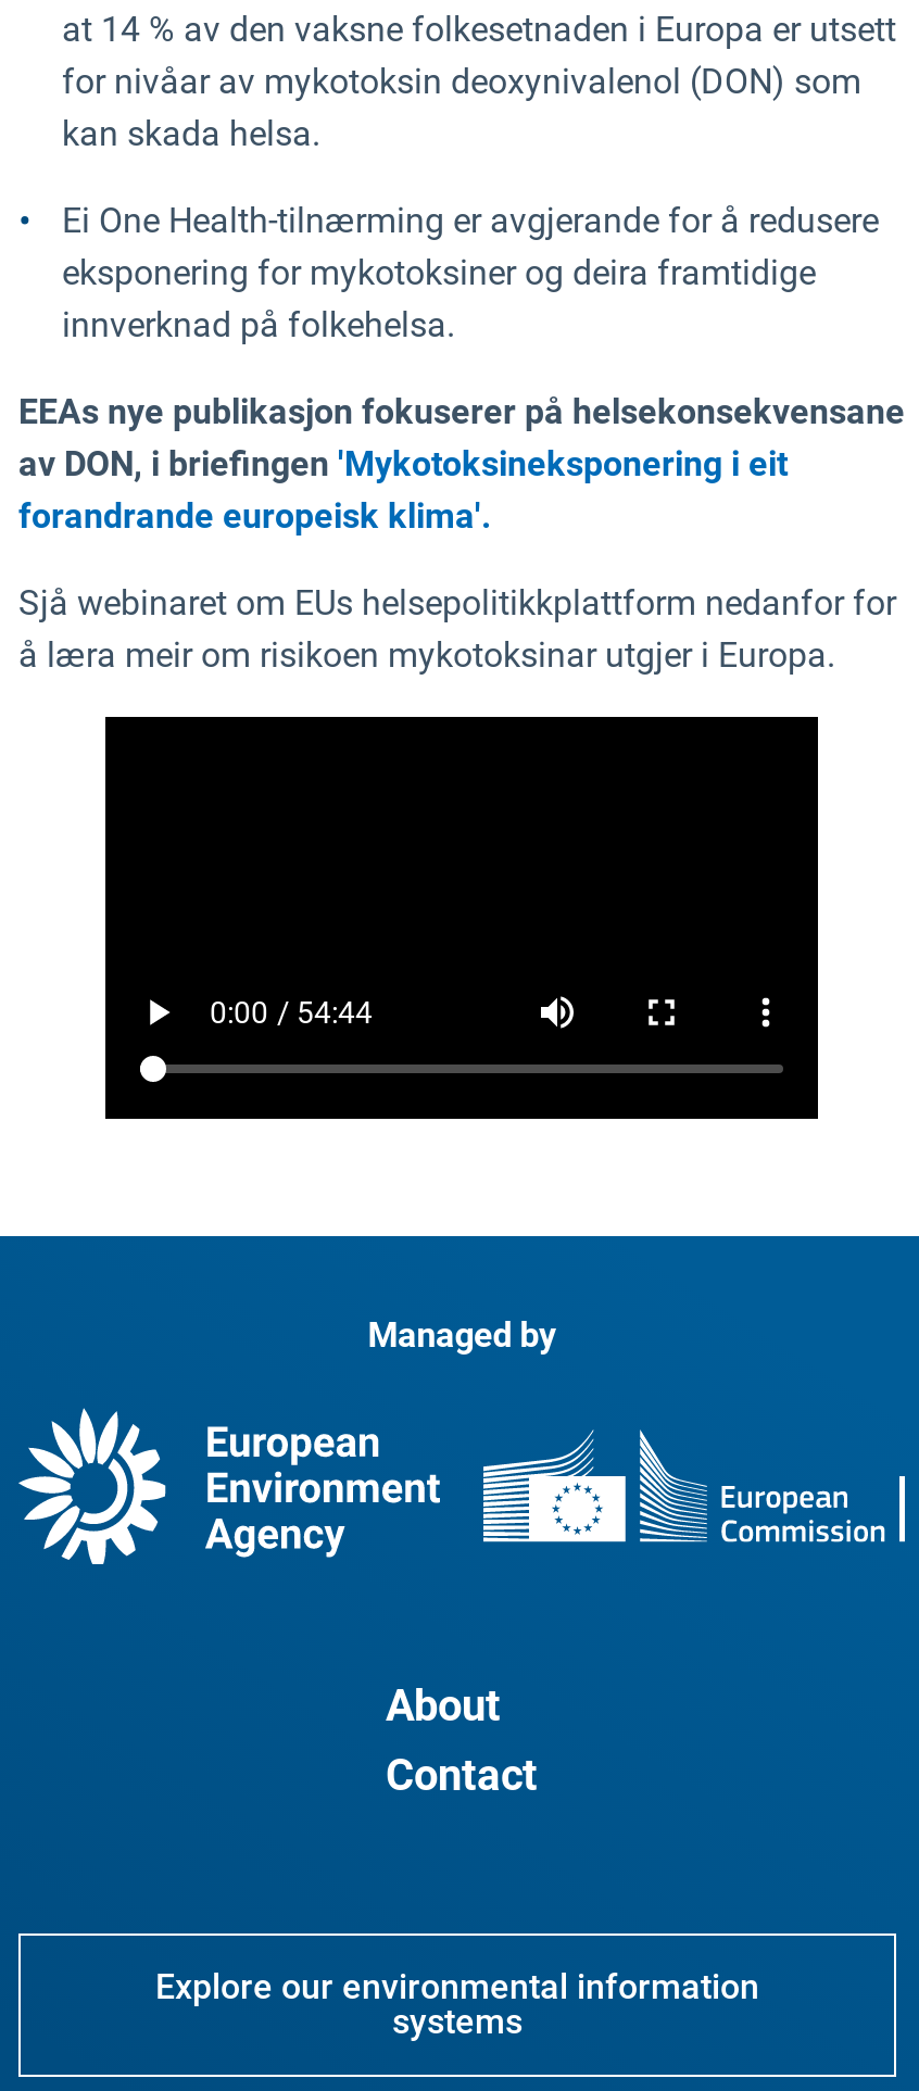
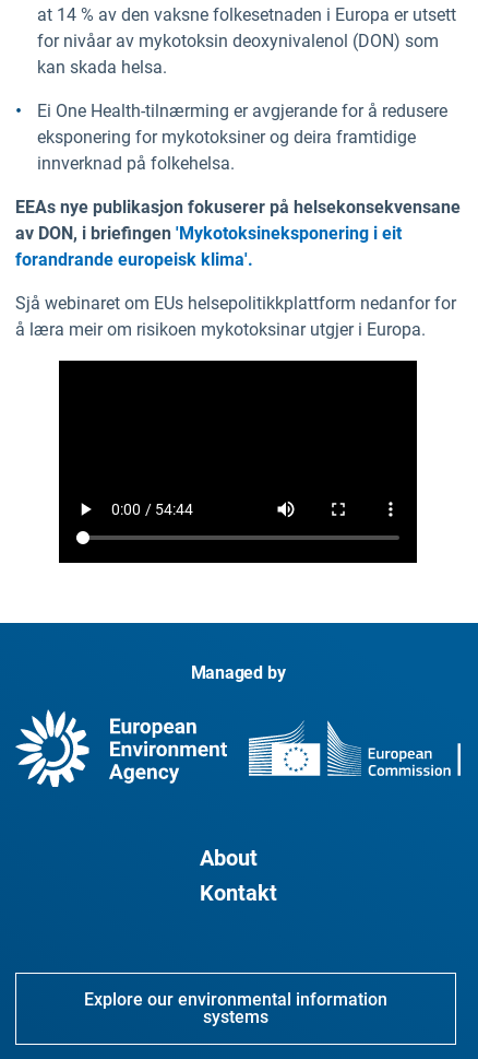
- Contact
+ Kontakt
